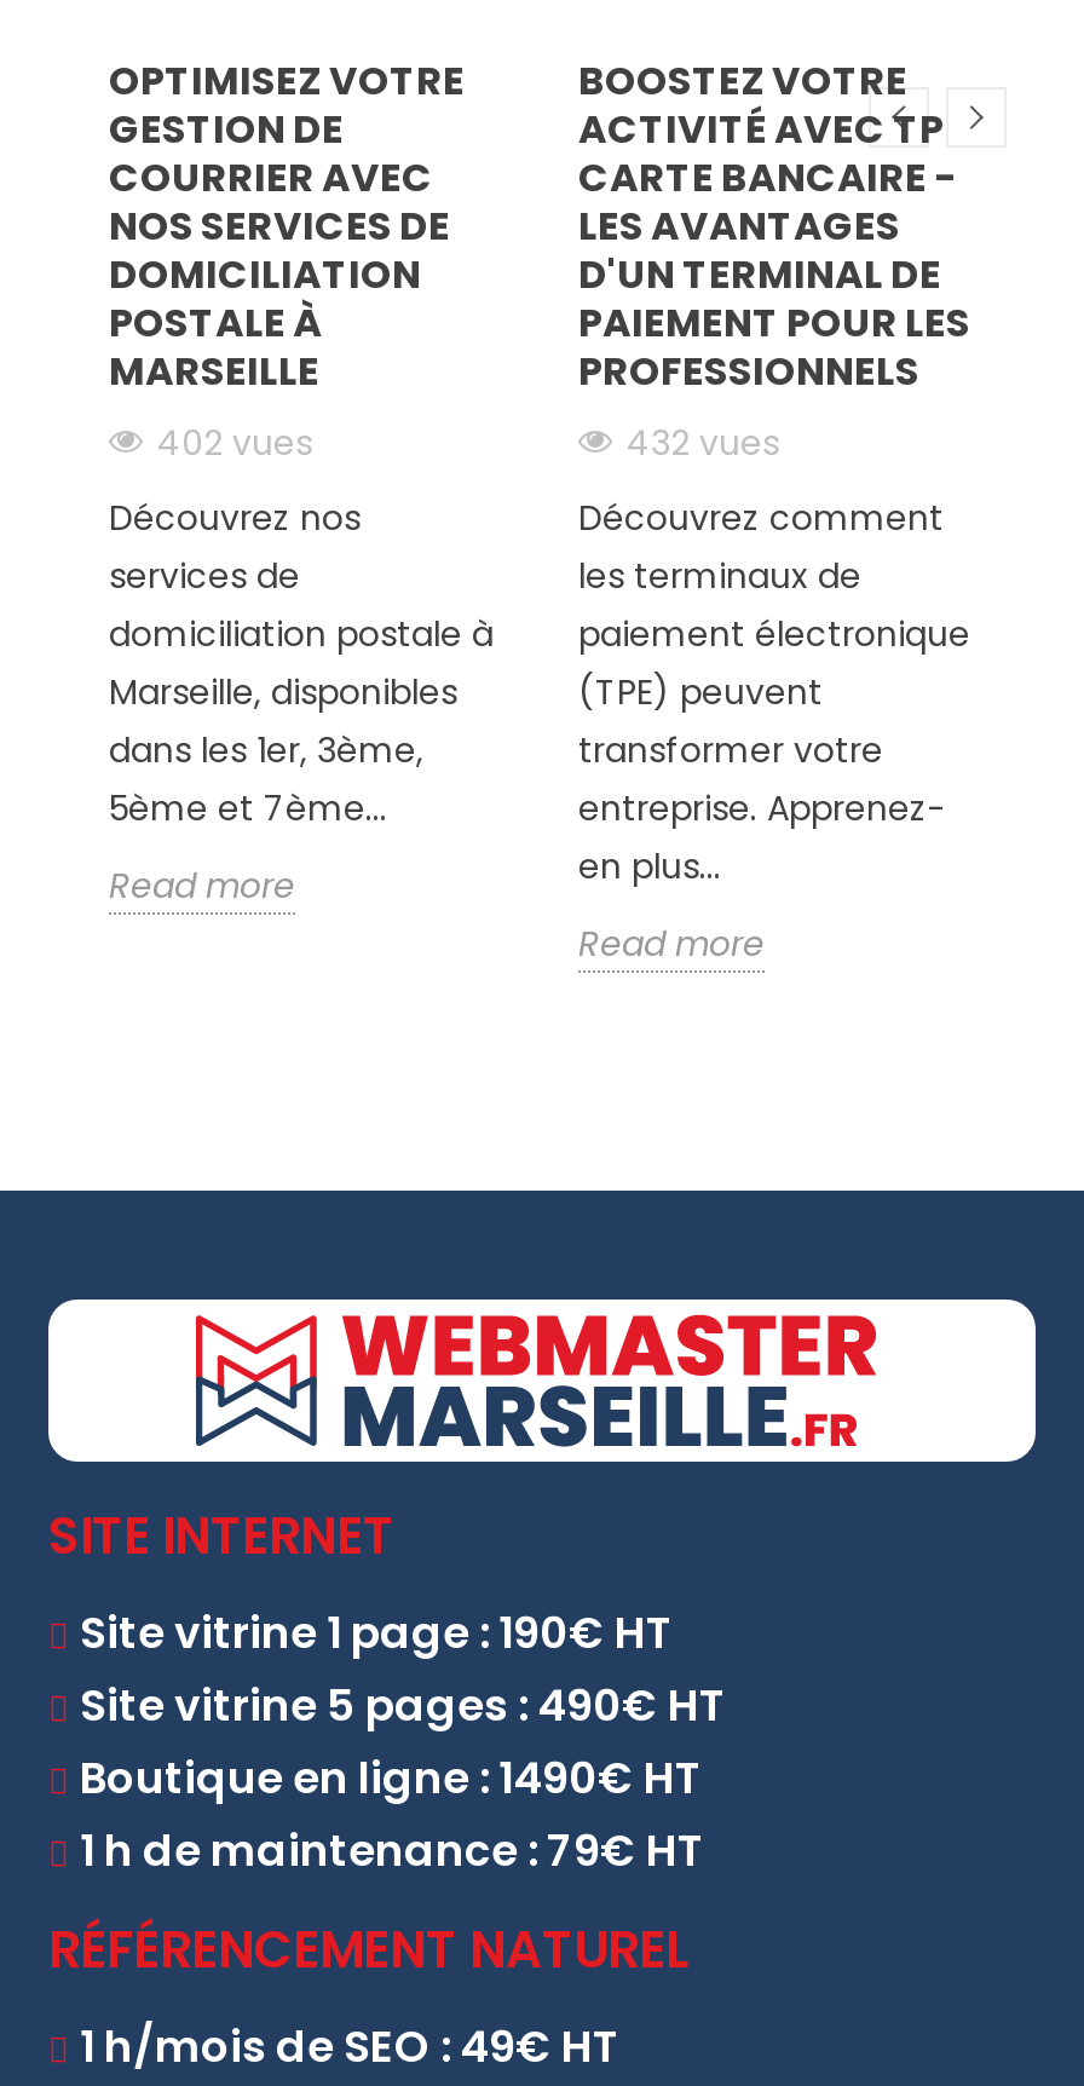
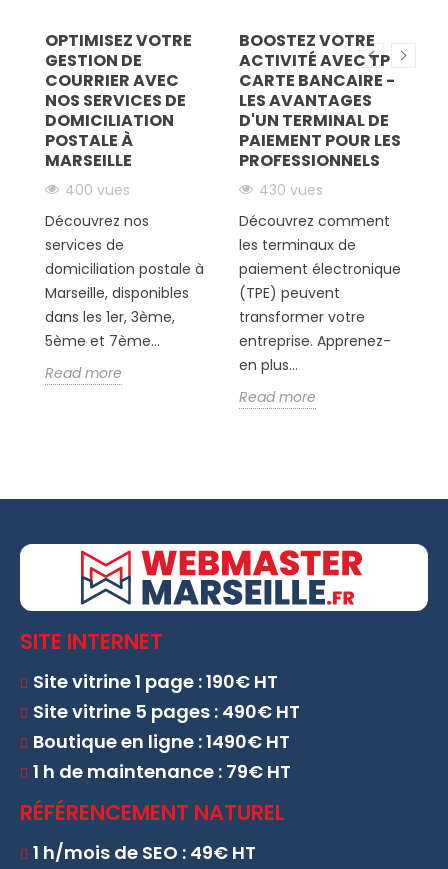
- 402 vues
+ 400 vues

- 432 vues
+ 430 vues
